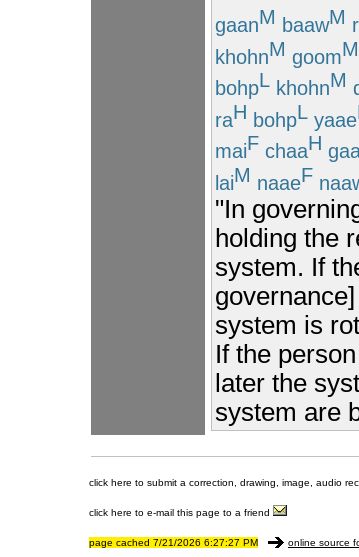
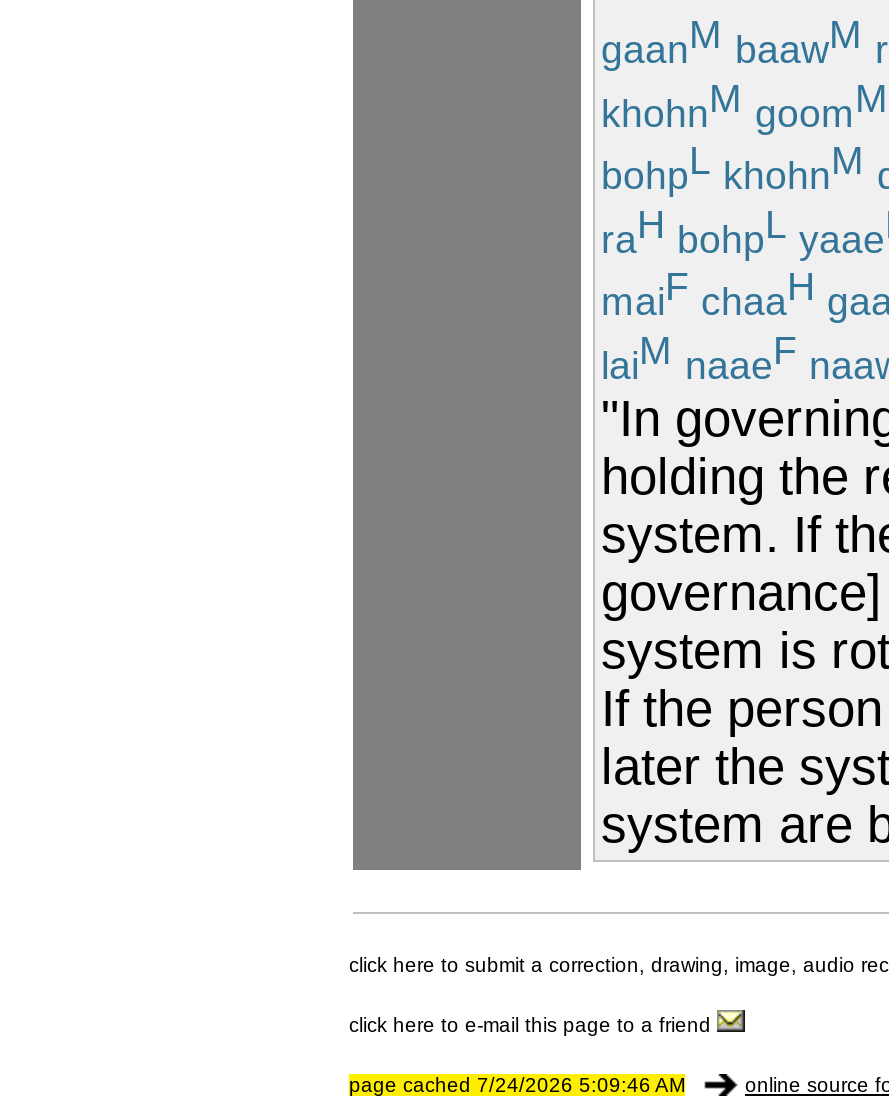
- page cached 7/21/2026 6:27:27 PM
+ page cached 7/24/2026 5:09:46 AM
